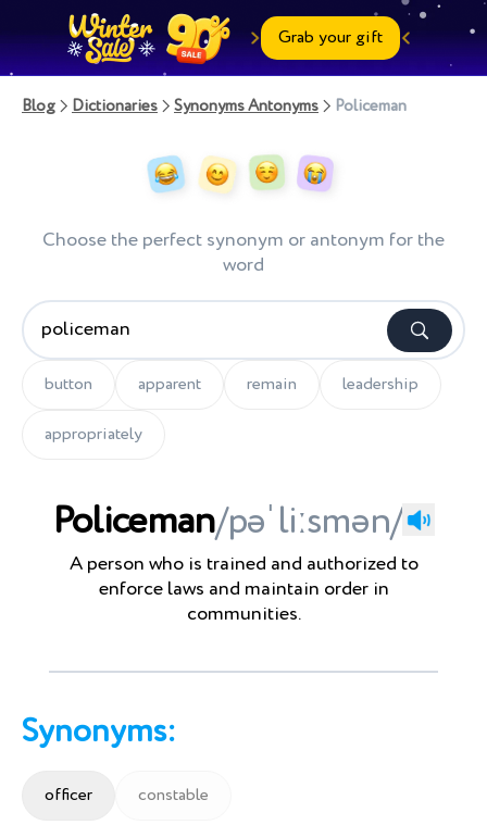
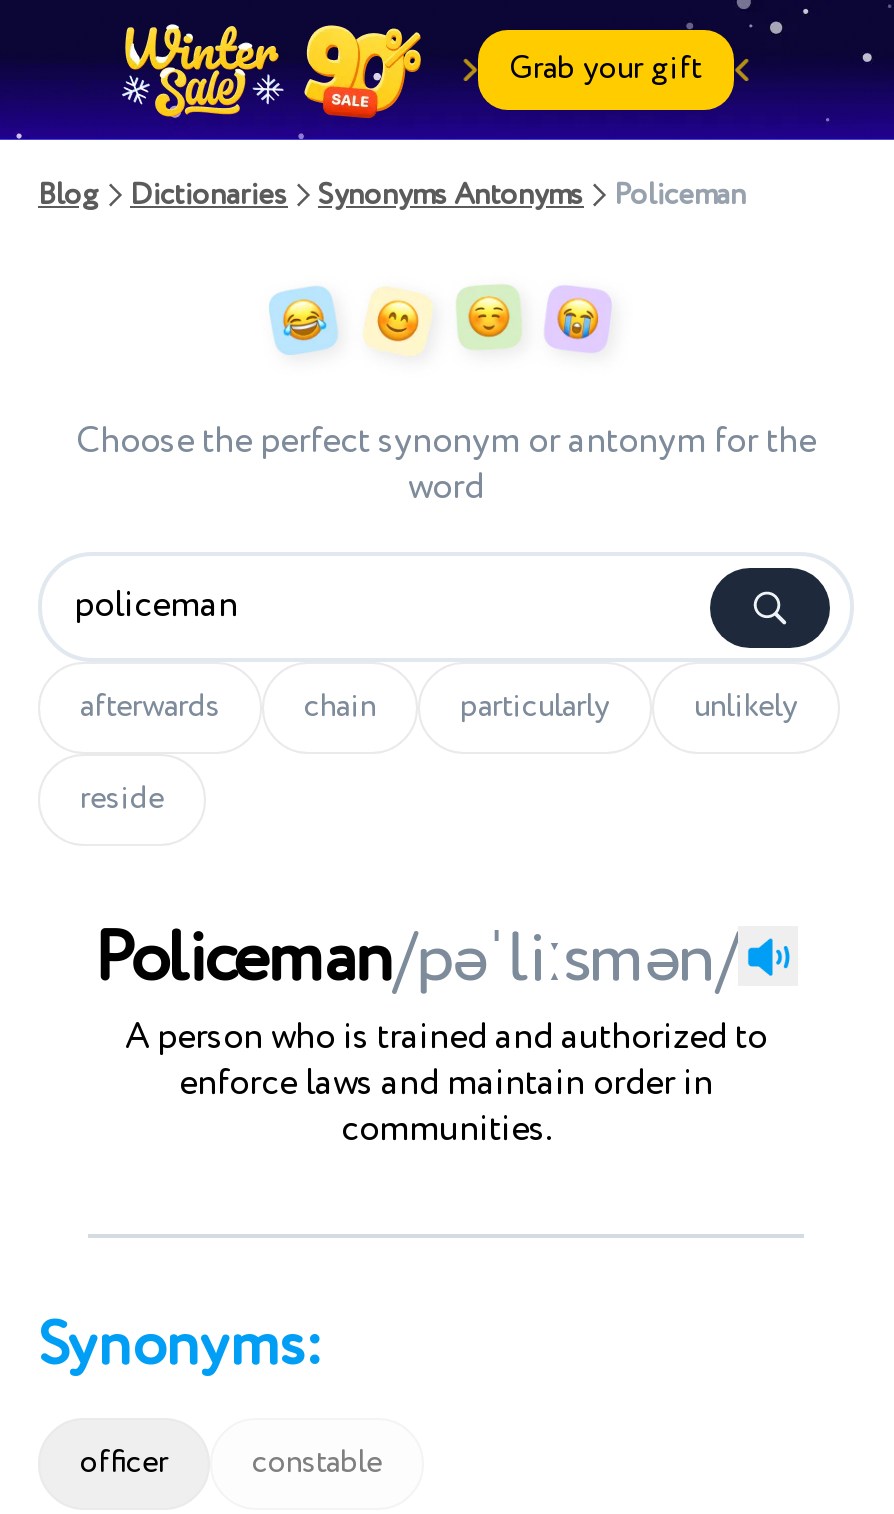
- button
- apparent
- remain
- leadership
+ afterwards
+ chain
+ particularly
+ unlikely

- appropriately
+ reside
